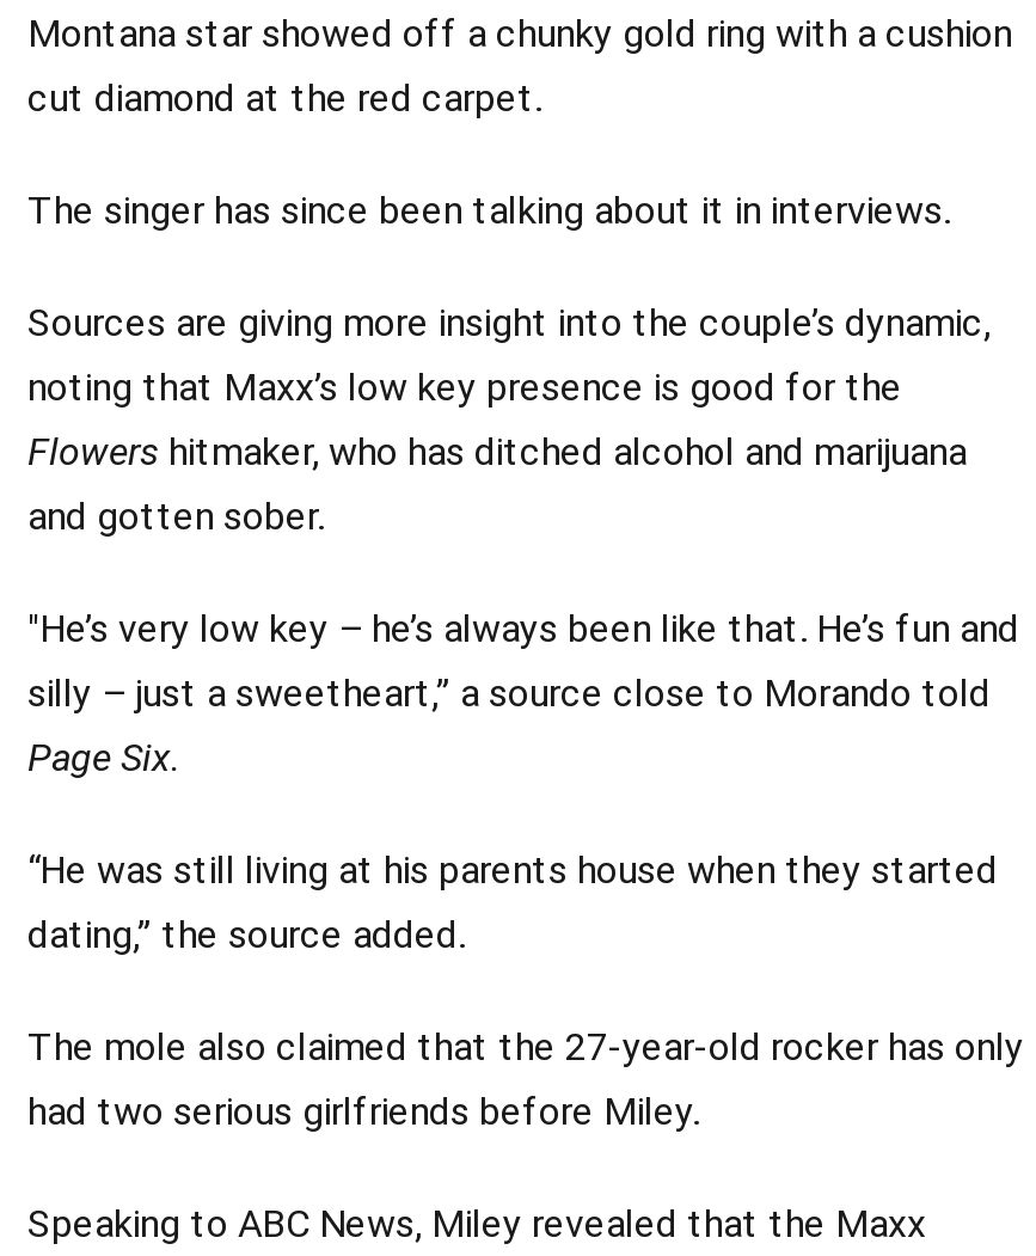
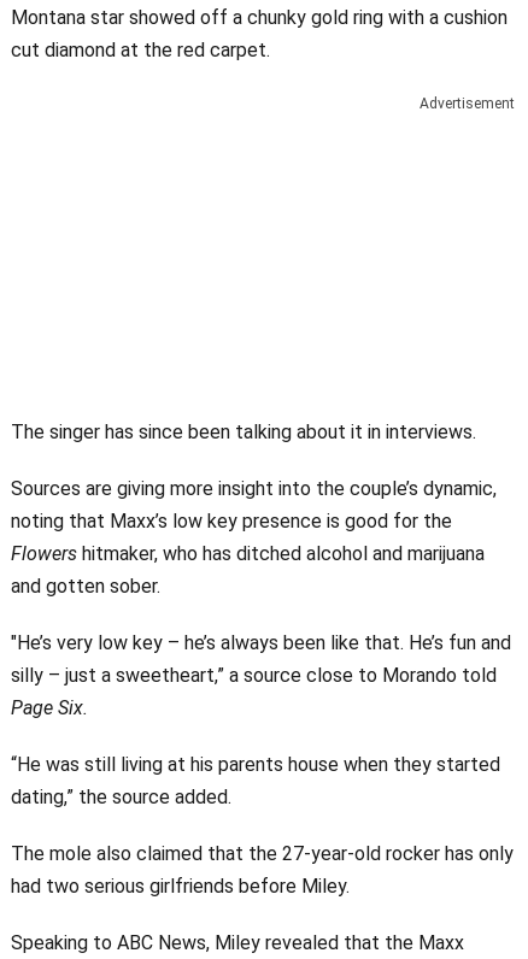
+ Advertisement
